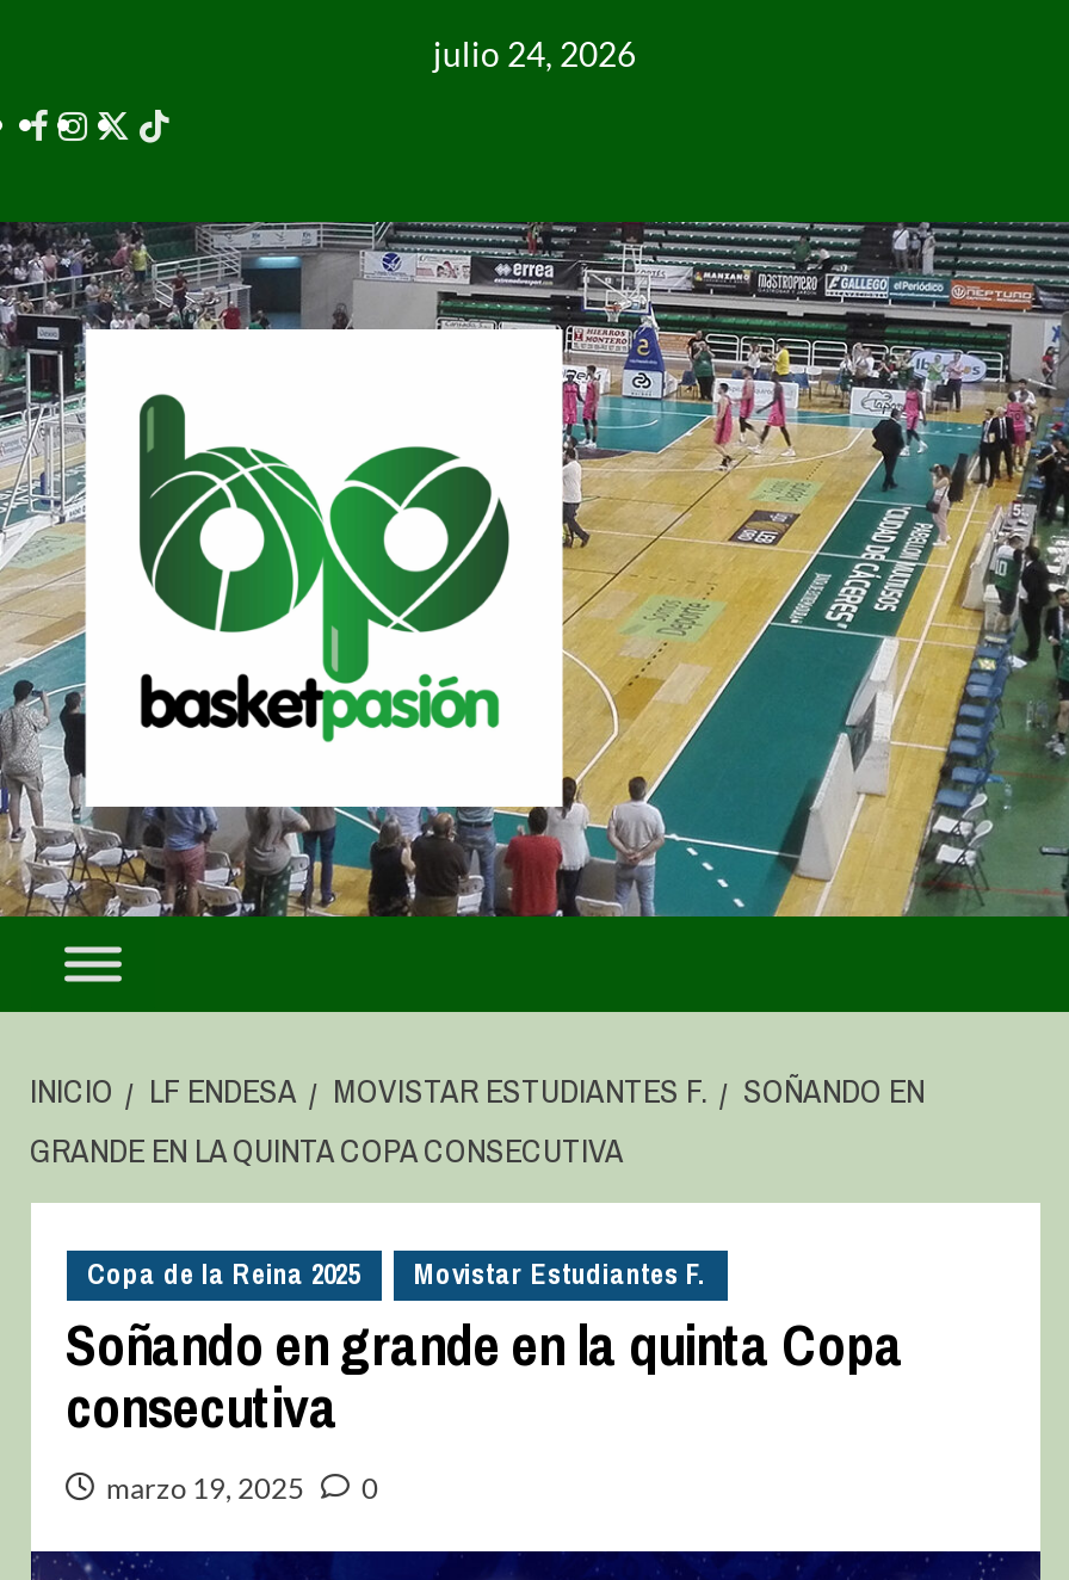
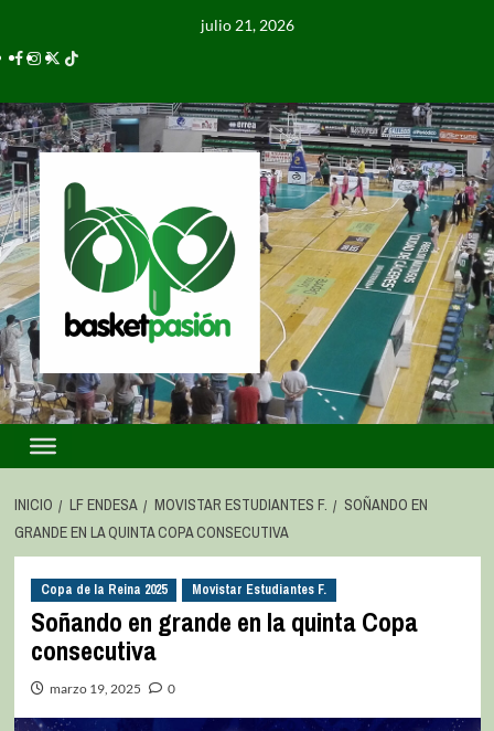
- julio 24, 2026
+ julio 21, 2026
